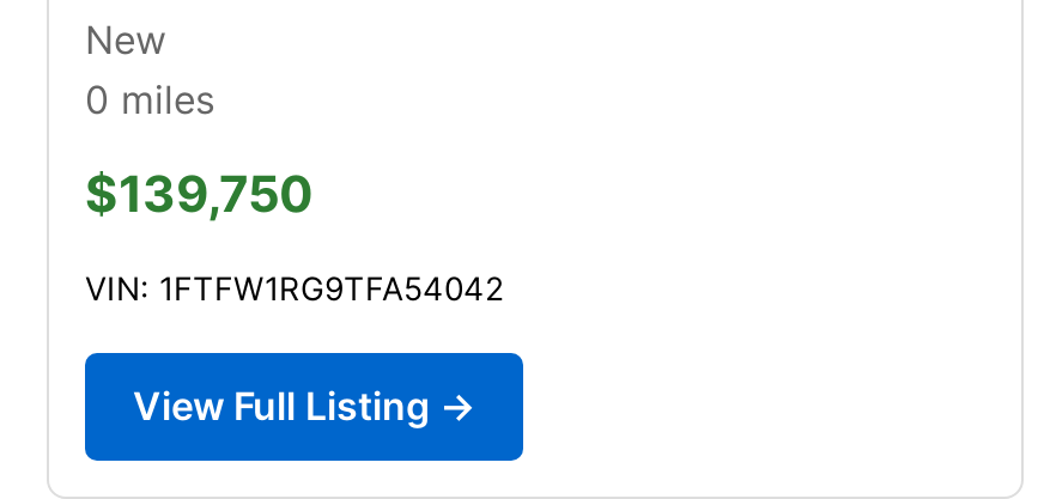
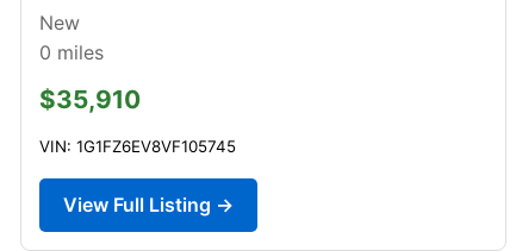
- $139,750
+ $35,910

- VIN: 1FTFW1RG9TFA54042
+ VIN: 1G1FZ6EV8VF105745
